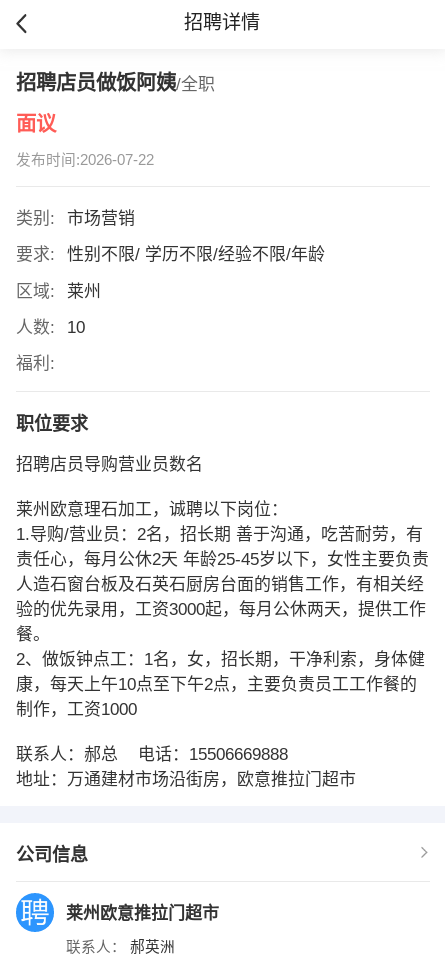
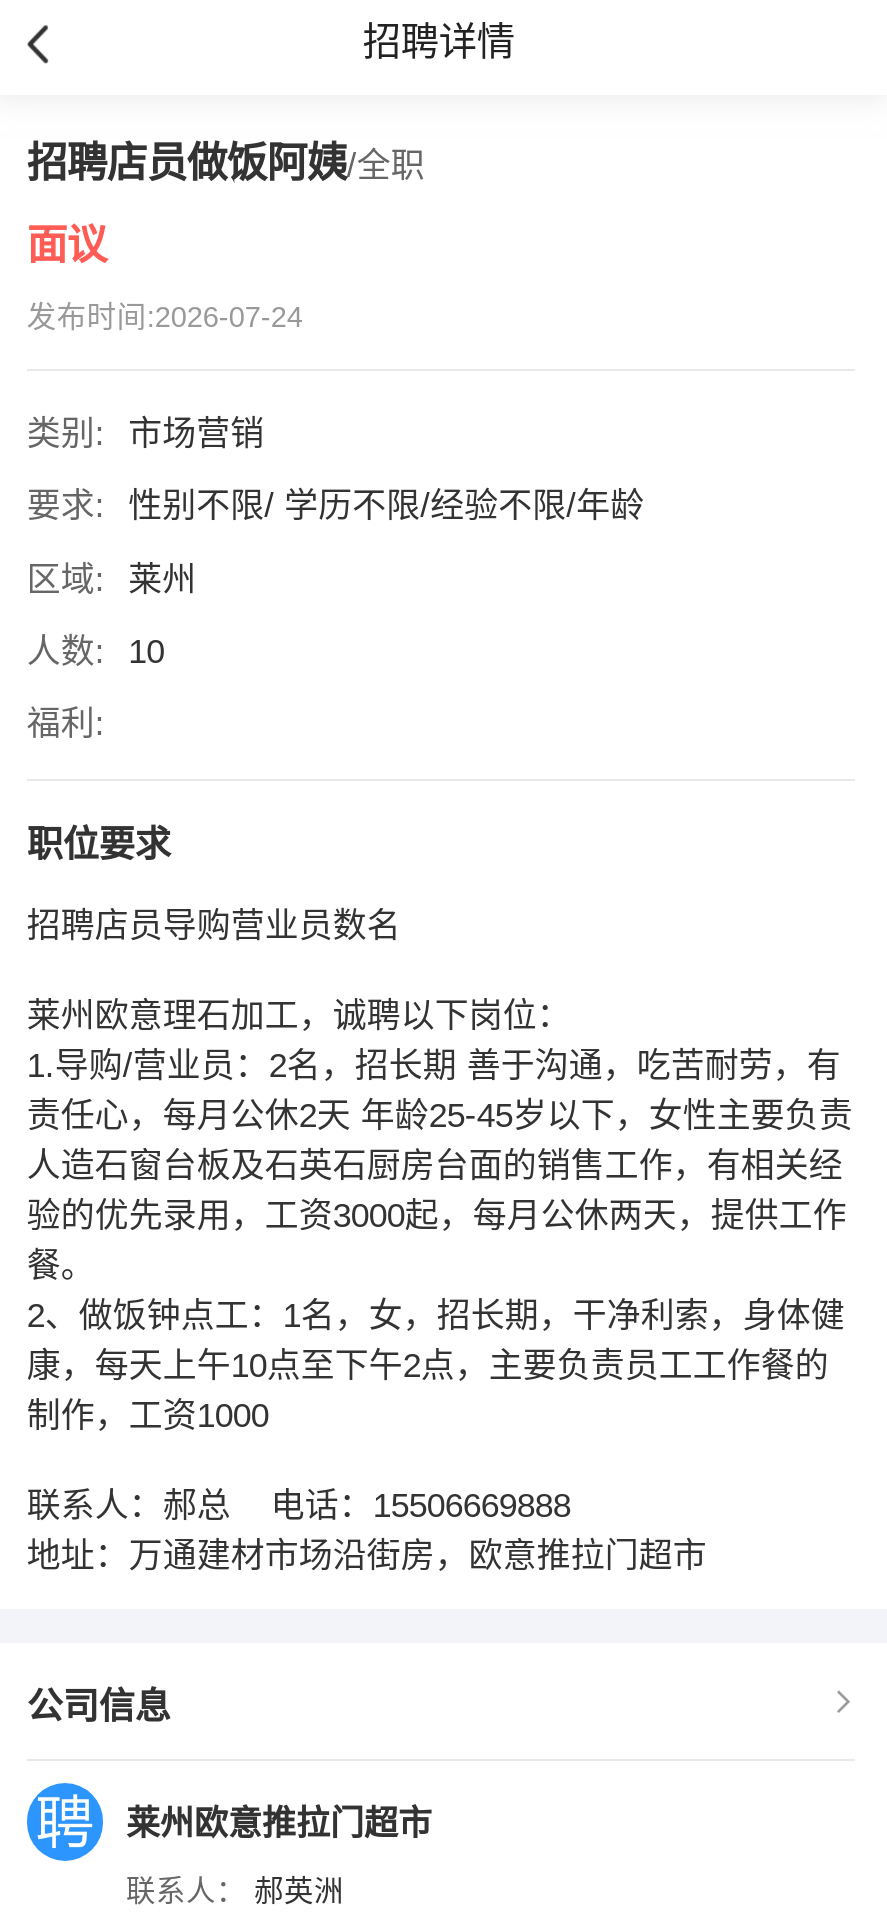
- 发布时间:2026-07-22
+ 发布时间:2026-07-24
